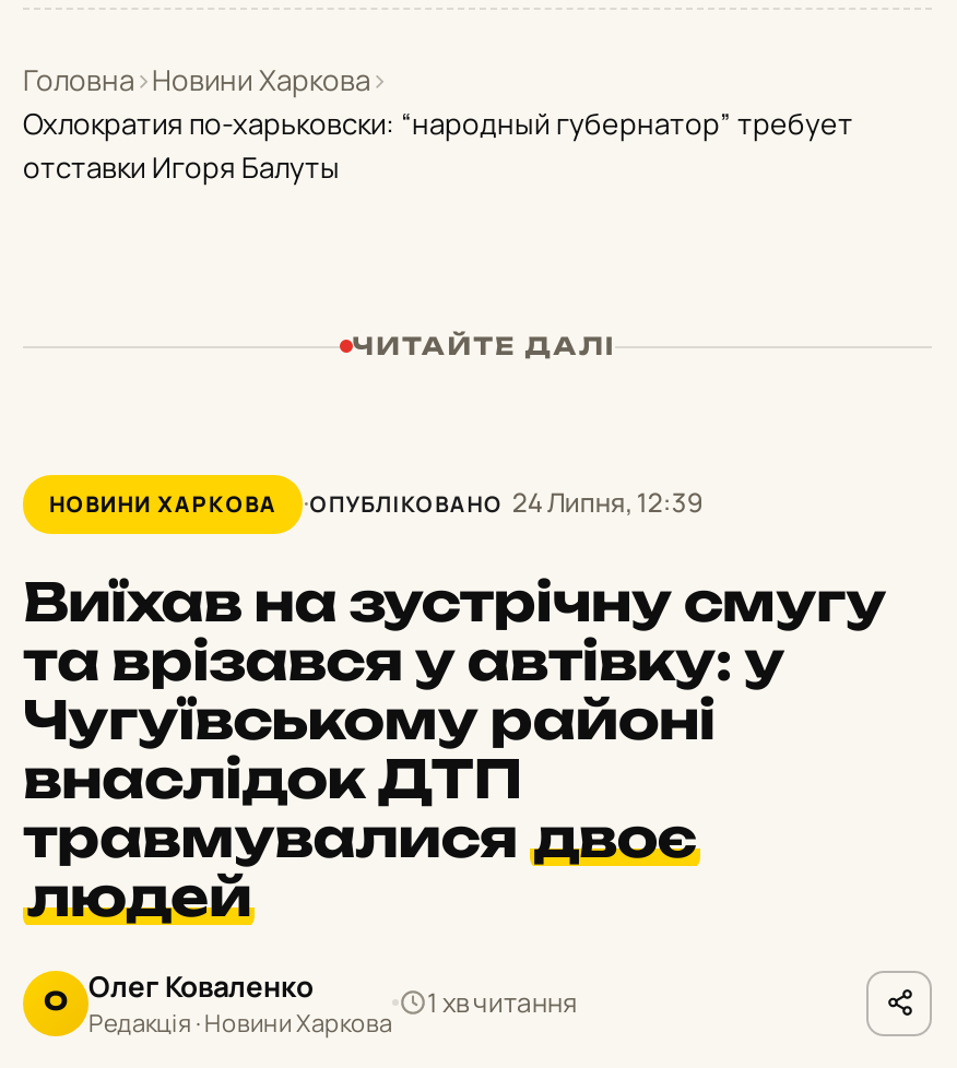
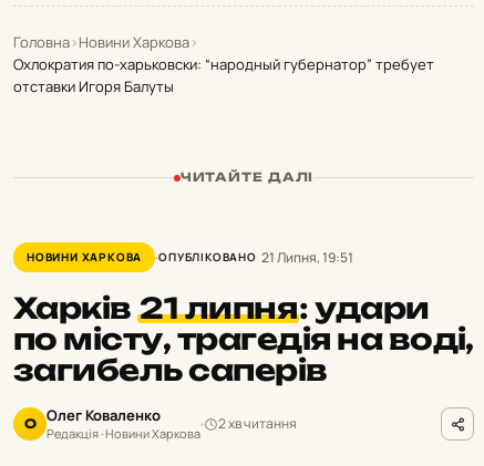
- ОПУБЛІКОВАНО 24 Липня, 12:39
+ ОПУБЛІКОВАНО 21 Липня, 19:51

- Виїхав на зустрічну смугу
- та врізався у автівку: у
- Чугуївському районі
- внаслідок ДТП
- травмувалися двоє
- людей
+ Харків 21 липня : удари
+ по місту, трагедія на воді,
+ загибель саперів

- 1 хв читання
+ 2 хв читання
